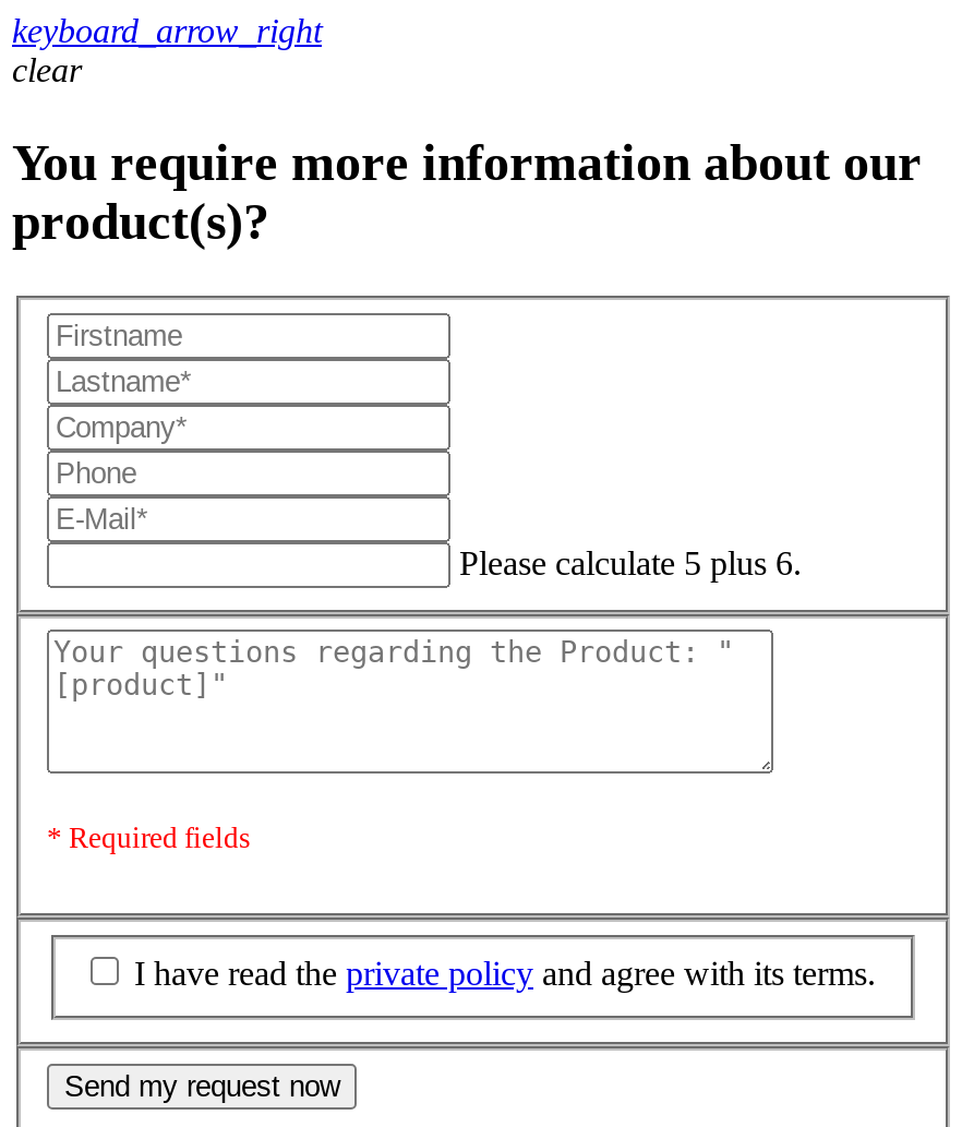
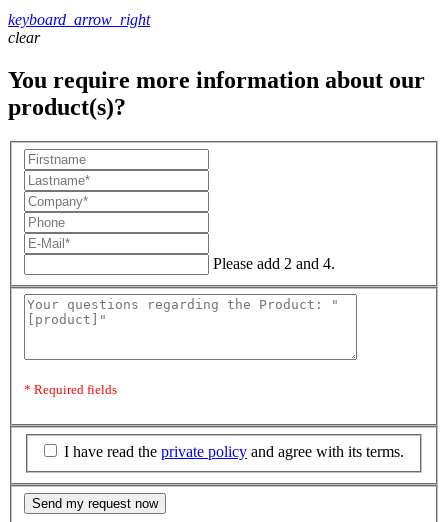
- Please calculate 5 plus 6.
+ Please add 2 and 4.
